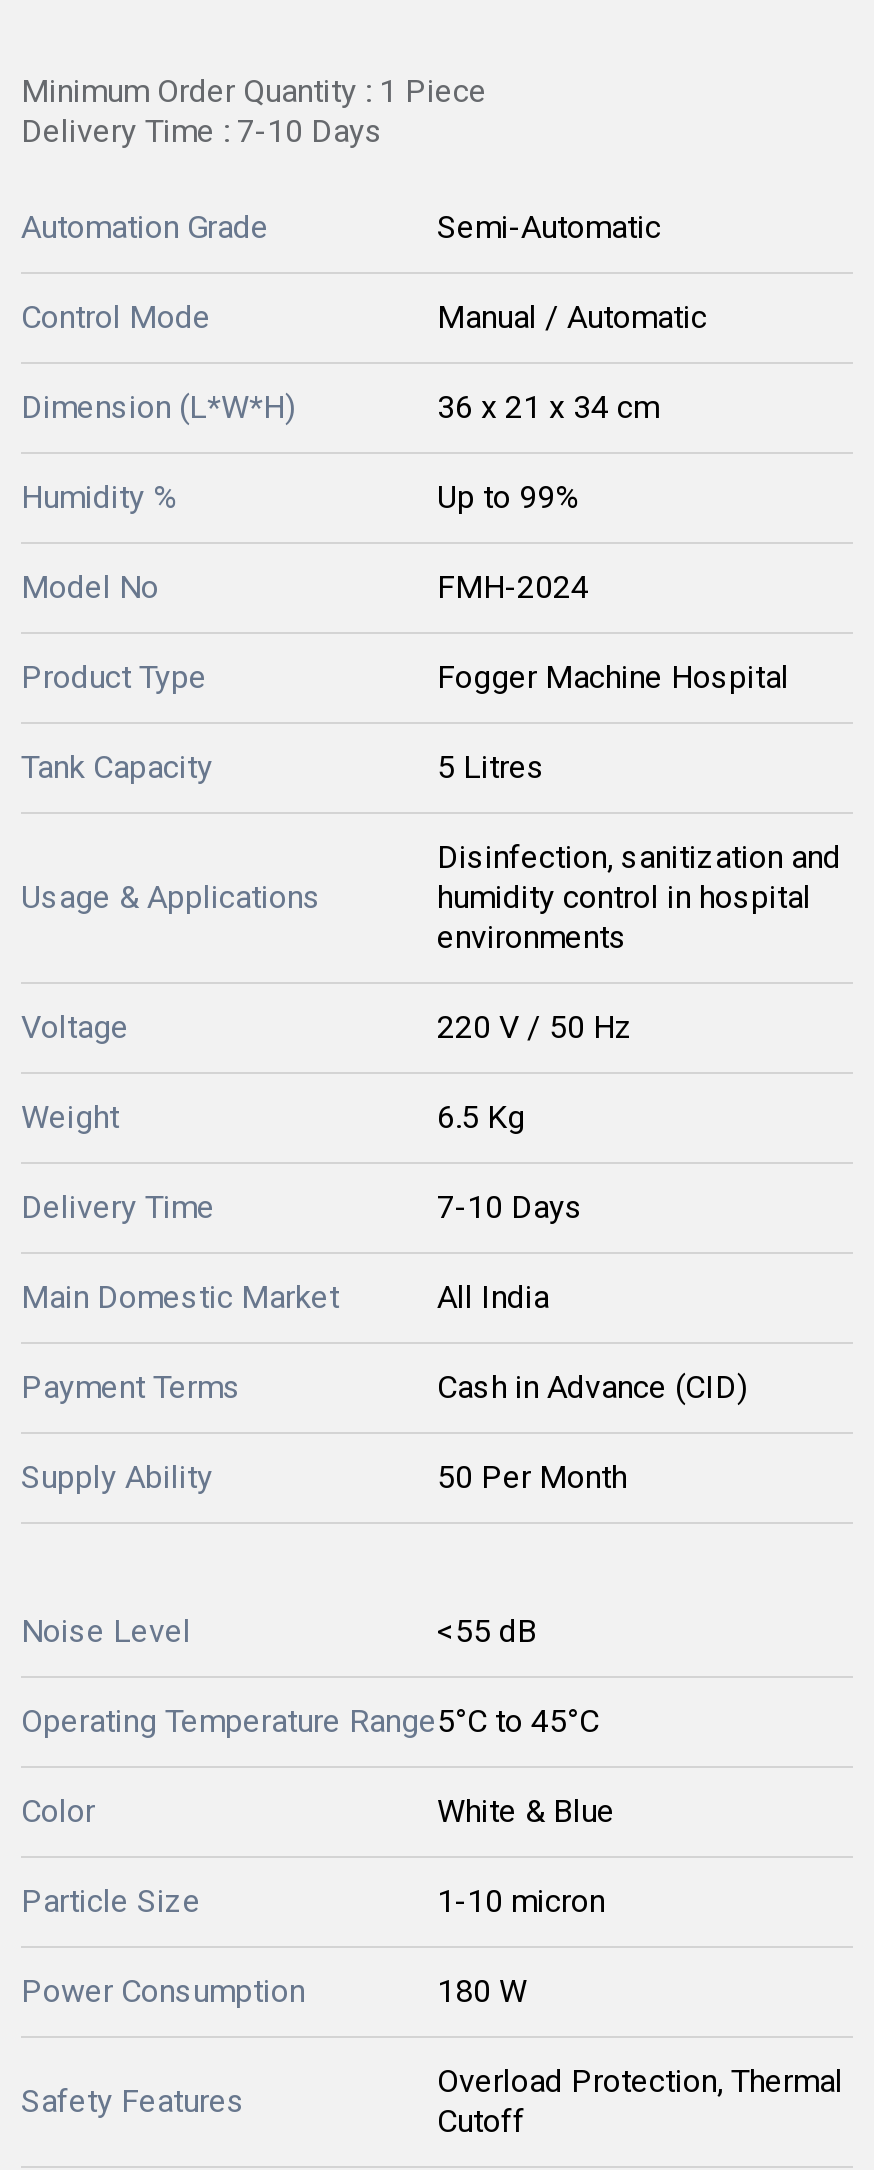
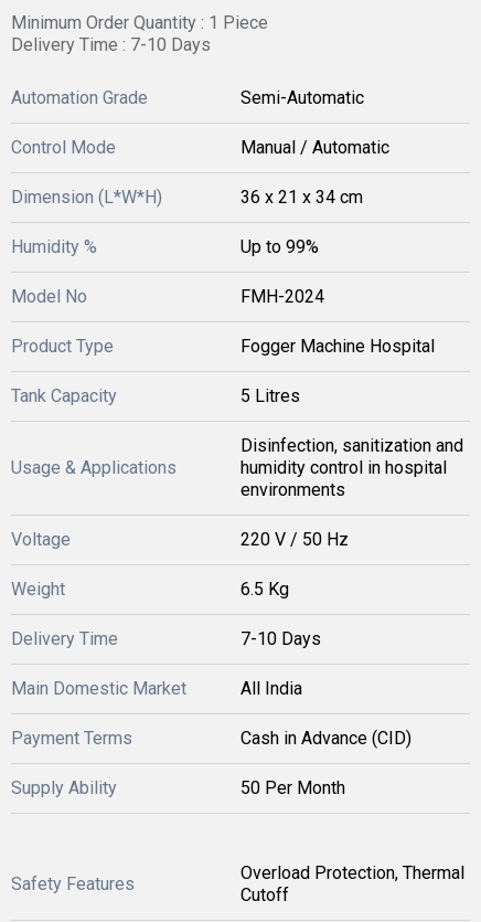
- Noise Level
- <55 dB
- Operating Temperature Range5°C to 45°C
- Color
- White & Blue
- Particle Size
- 1-10 micron
- Power Consumption
- 180 W
